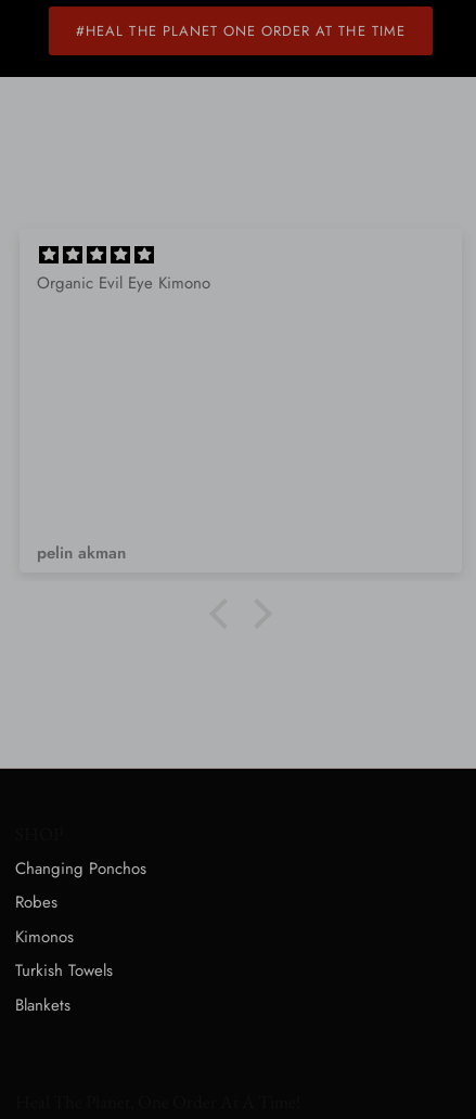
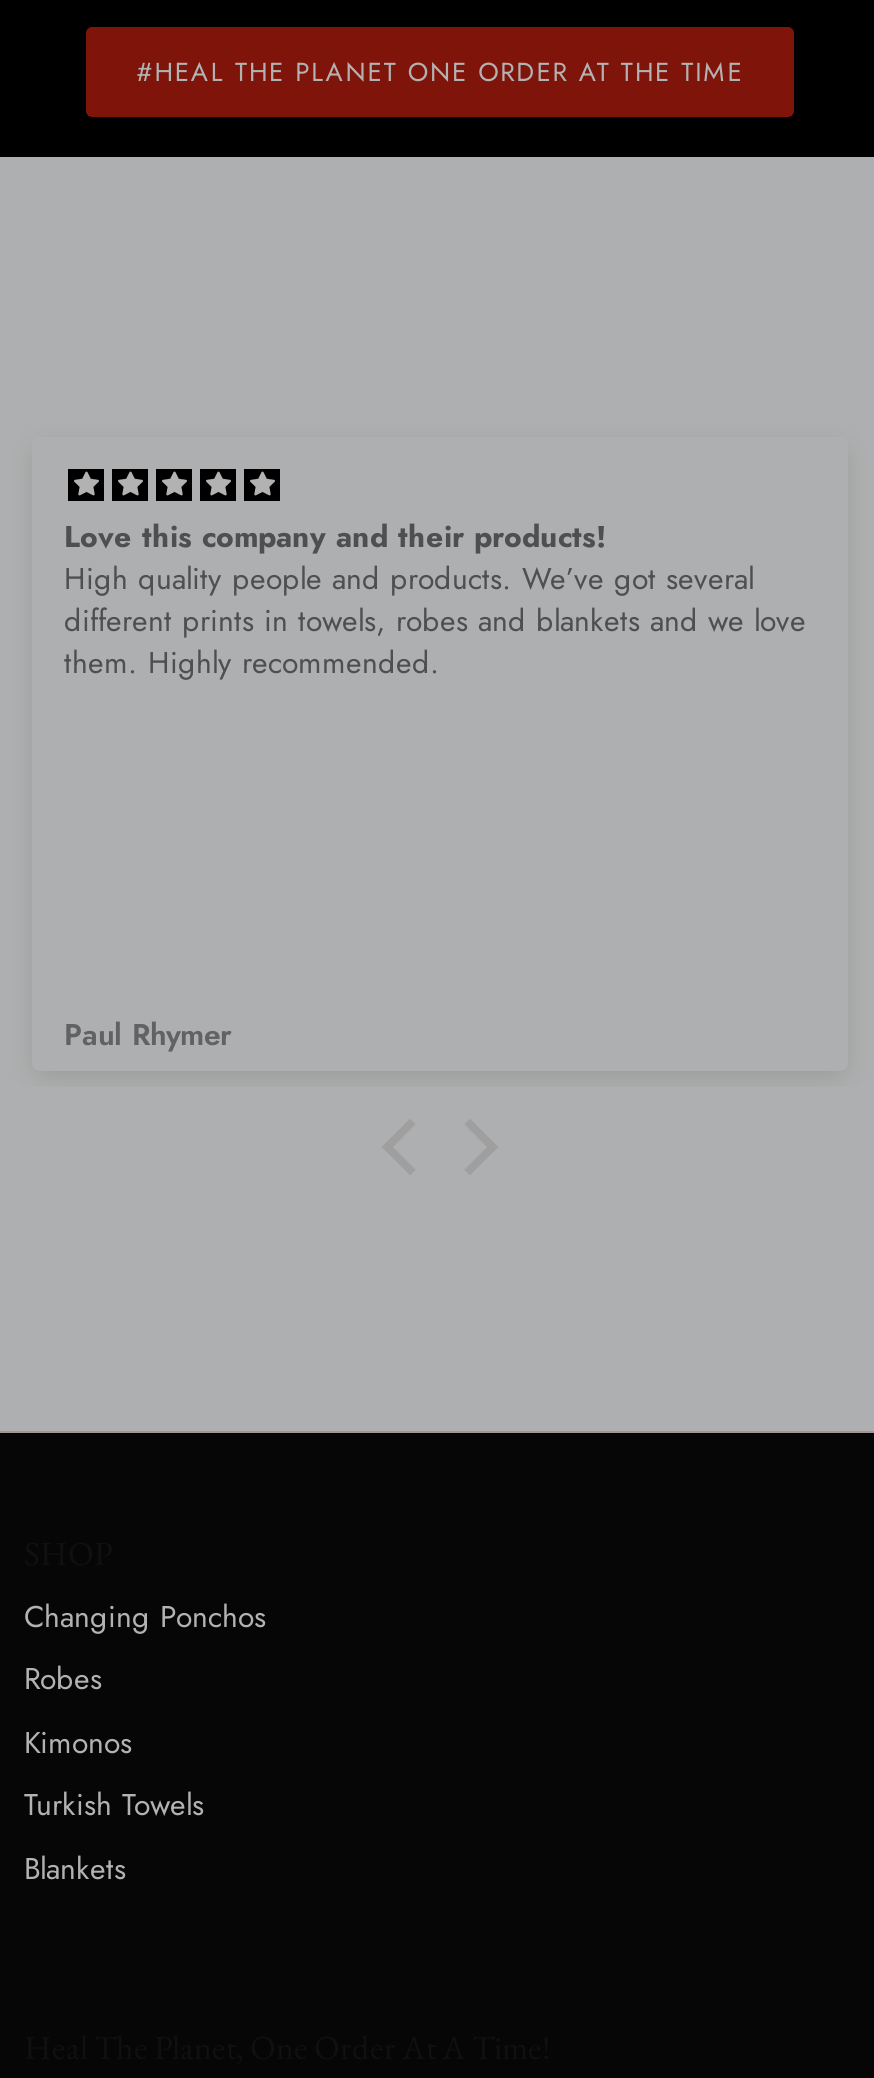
- Organic Evil Eye Kimono
+ Love this company and their products!
+ High quality people and products. We’ve got several
+ different prints in towels, robes and blankets and we love
+ them. Highly recommended.

- pelin akman
+ Paul Rhymer
